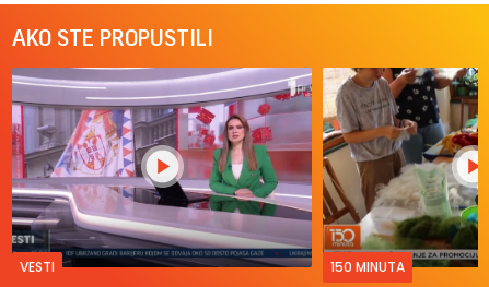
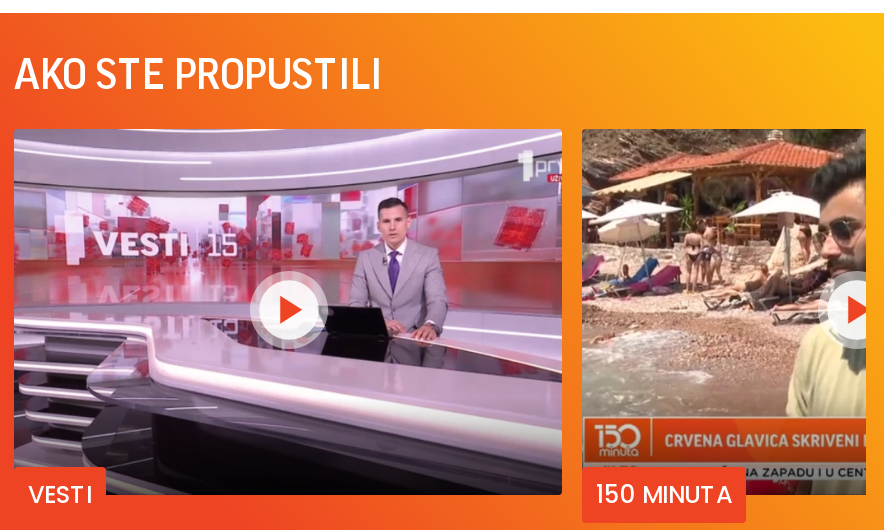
- [image]
+ [image]

- [image]
+ [image]
